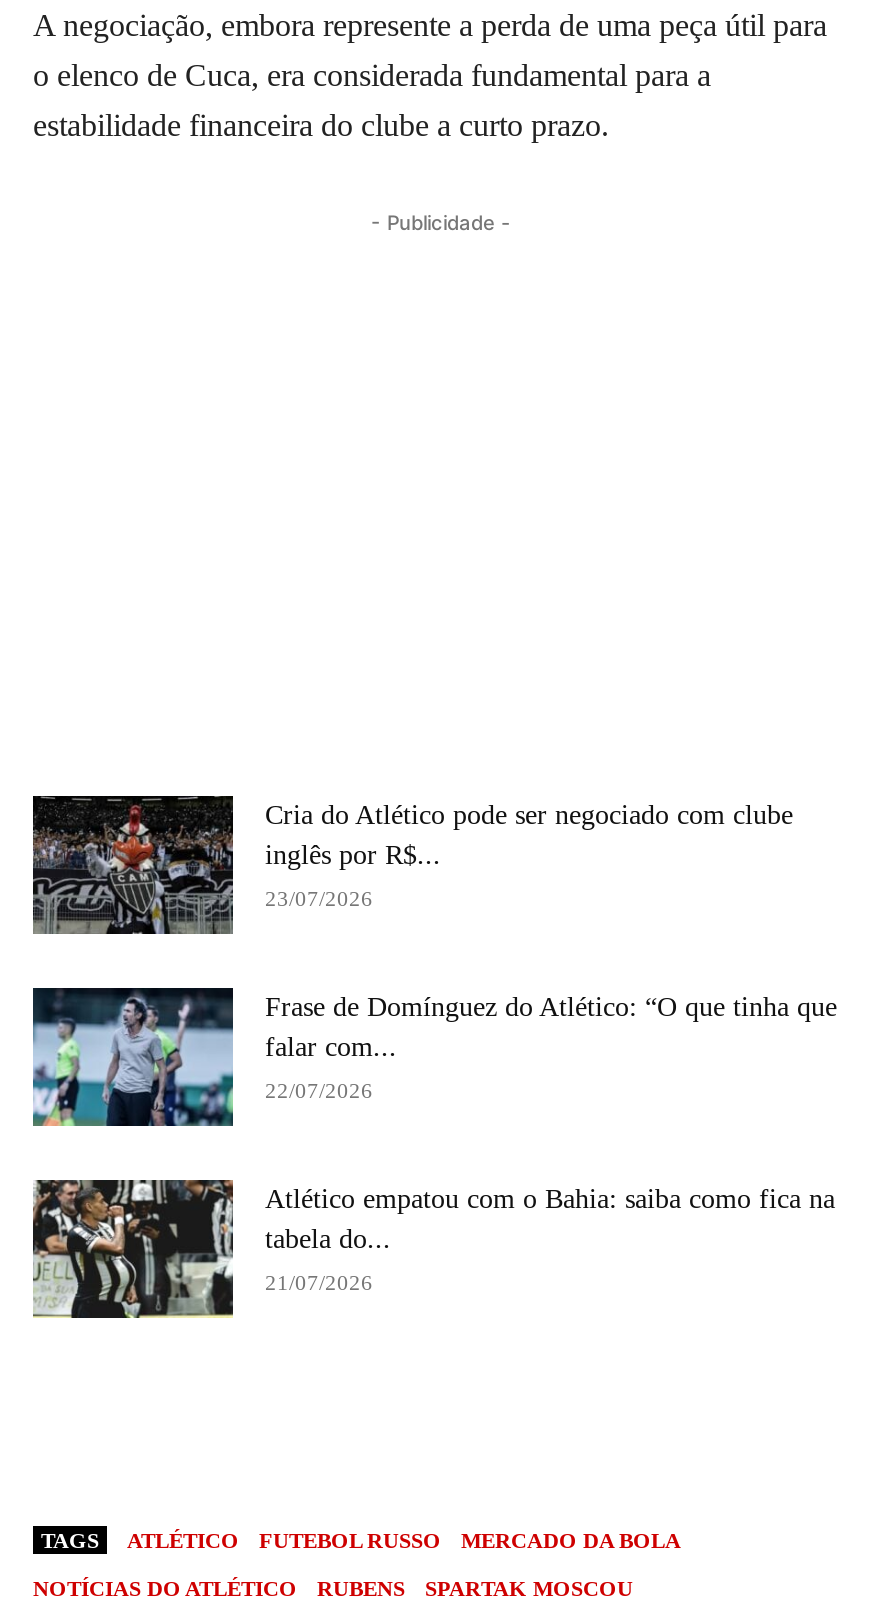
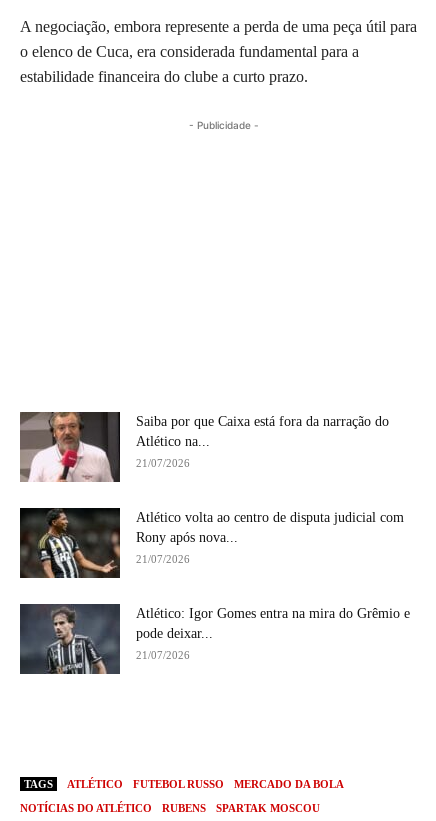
- [image]
- Cria do Atlético pode ser negociado com clube
- inglês por R$...
+ [image]
+ Saiba por que Caixa está fora da narração do
+ Atlético na...

- 23/07/2026
+ 21/07/2026

- [image]
- Frase de Domínguez do Atlético: “O que tinha que
- falar com...
+ [image]
+ Atlético volta ao centro de disputa judicial com
+ Rony após nova...

- 22/07/2026
+ 21/07/2026

- [image]
- Atlético empatou com o Bahia: saiba como fica na
- tabela do...
+ [image]
+ Atlético: Igor Gomes entra na mira do Grêmio e
+ pode deixar...
